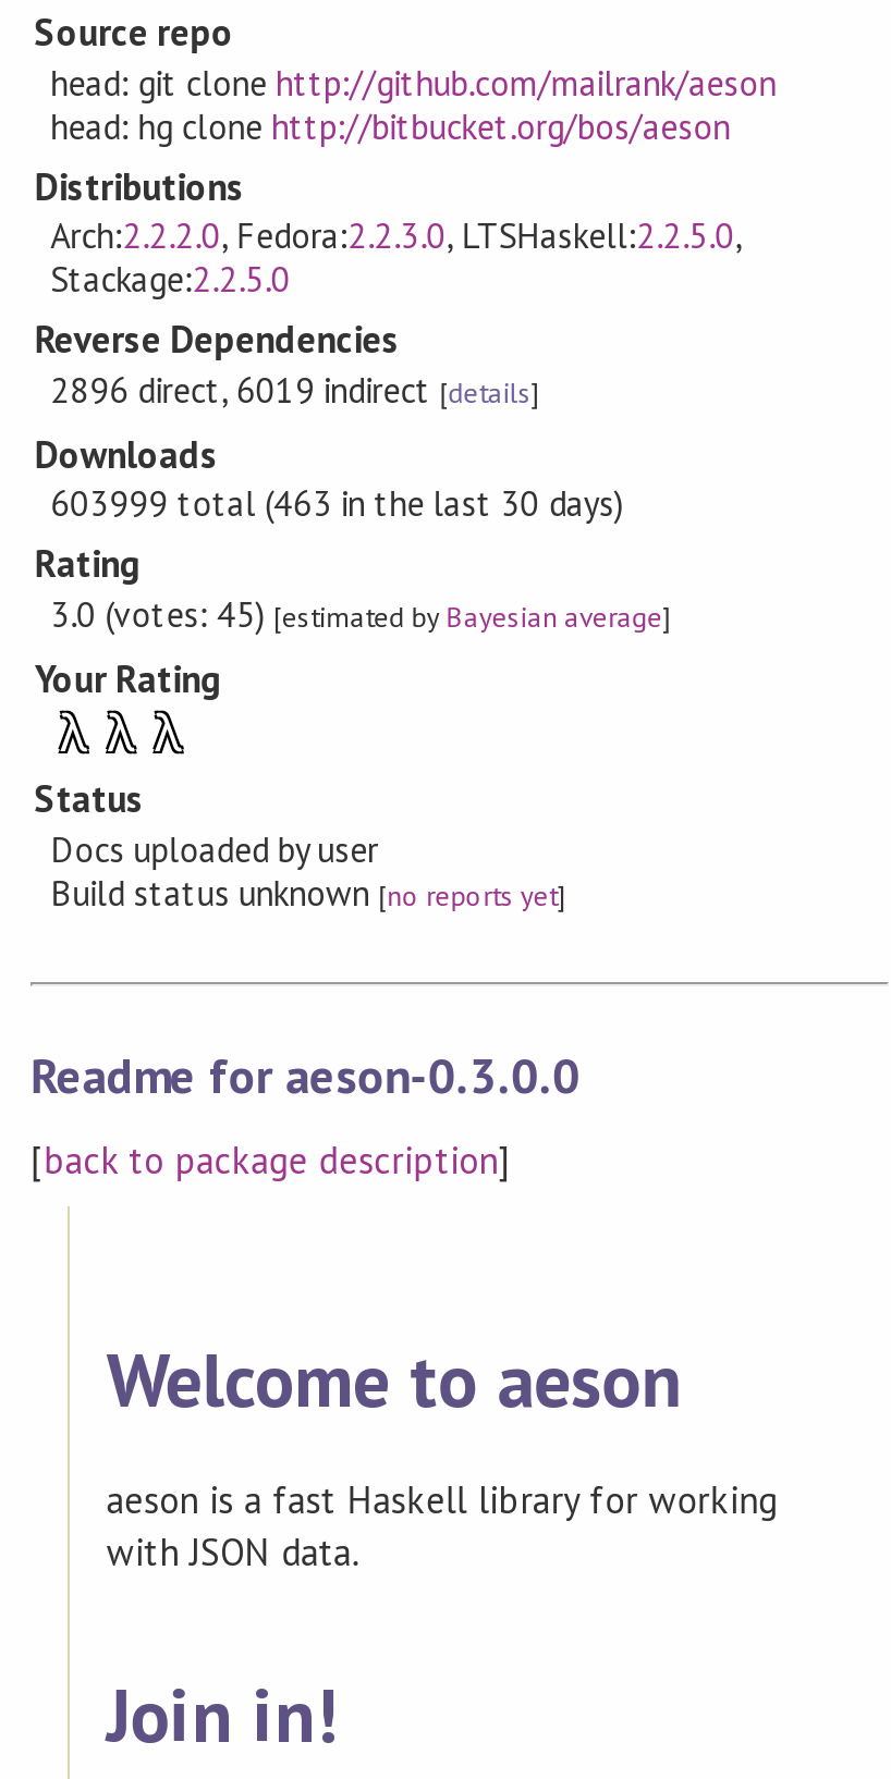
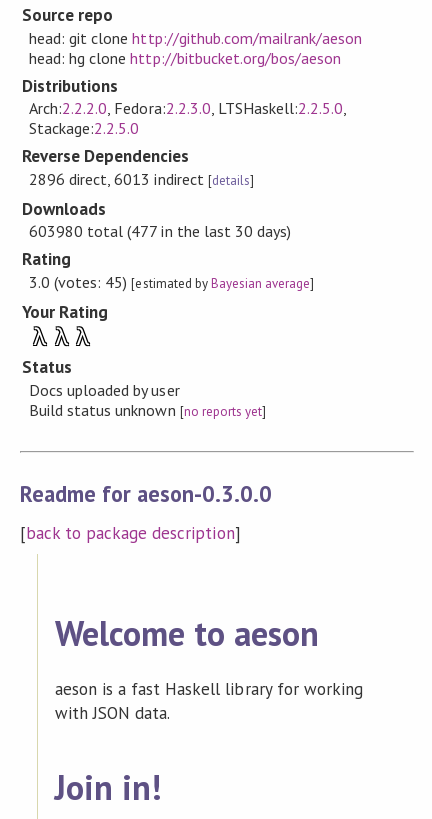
- 2896 direct, 6019 indirect [details]
+ 2896 direct, 6013 indirect [details]

- 603999 total (463 in the last 30 days)
+ 603980 total (477 in the last 30 days)
